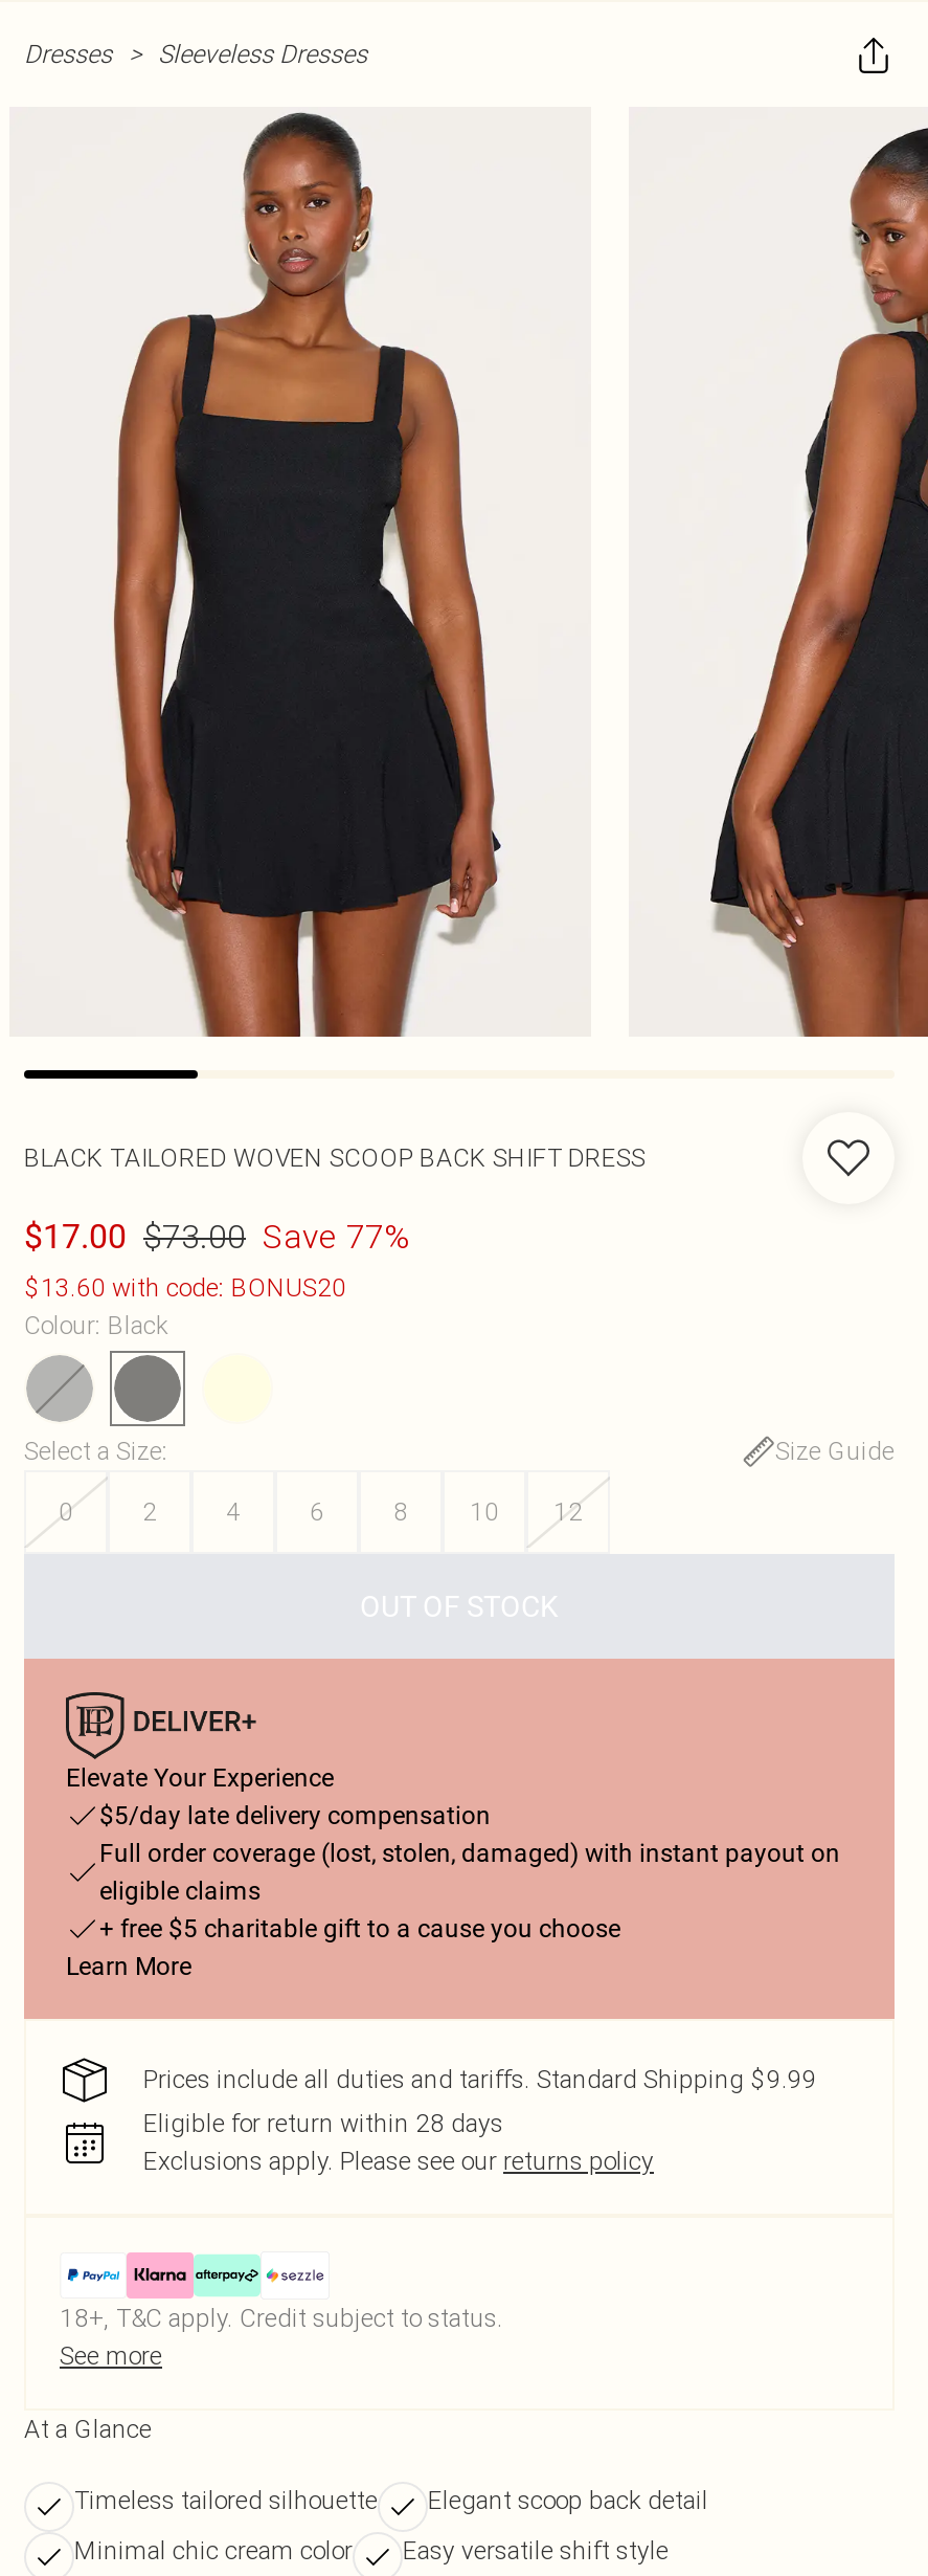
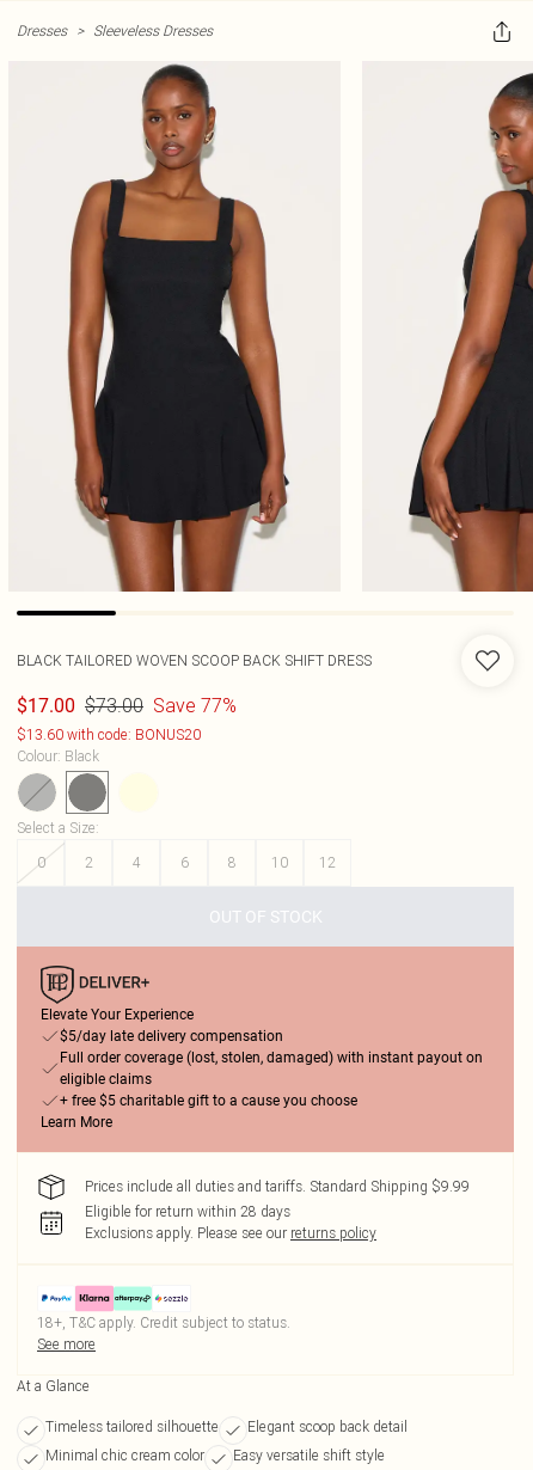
- Size Guide
